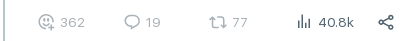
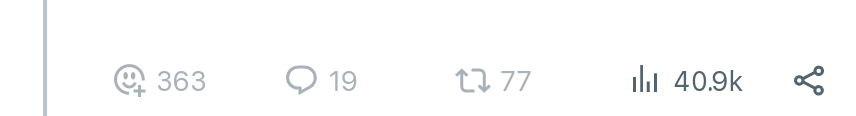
- 362
+ 363

- 40.8k
+ 40.9k
